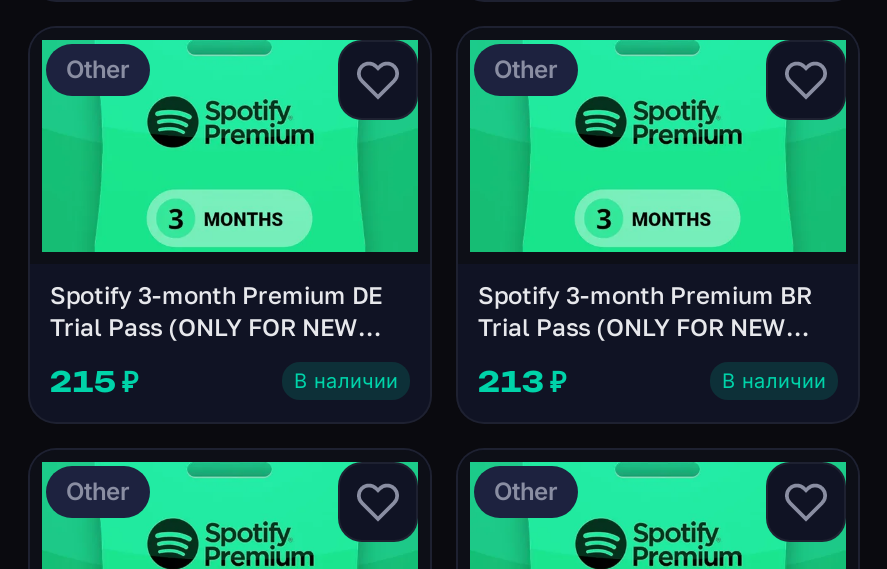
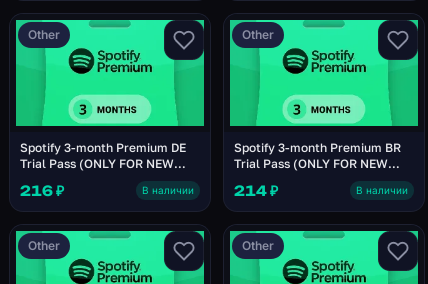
- 215 ₽
+ 216 ₽

- 213 ₽
+ 214 ₽
